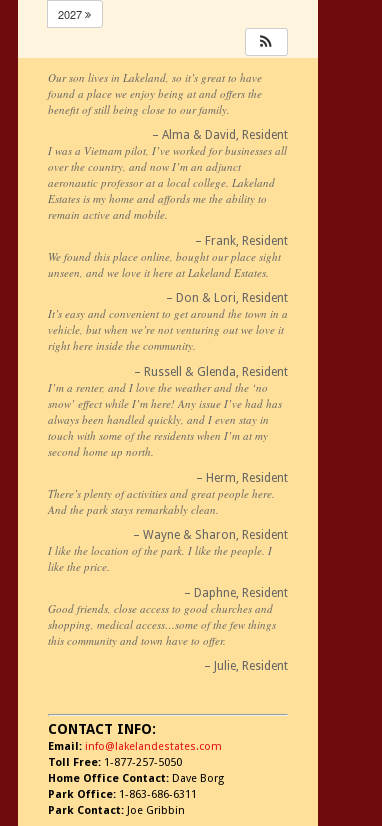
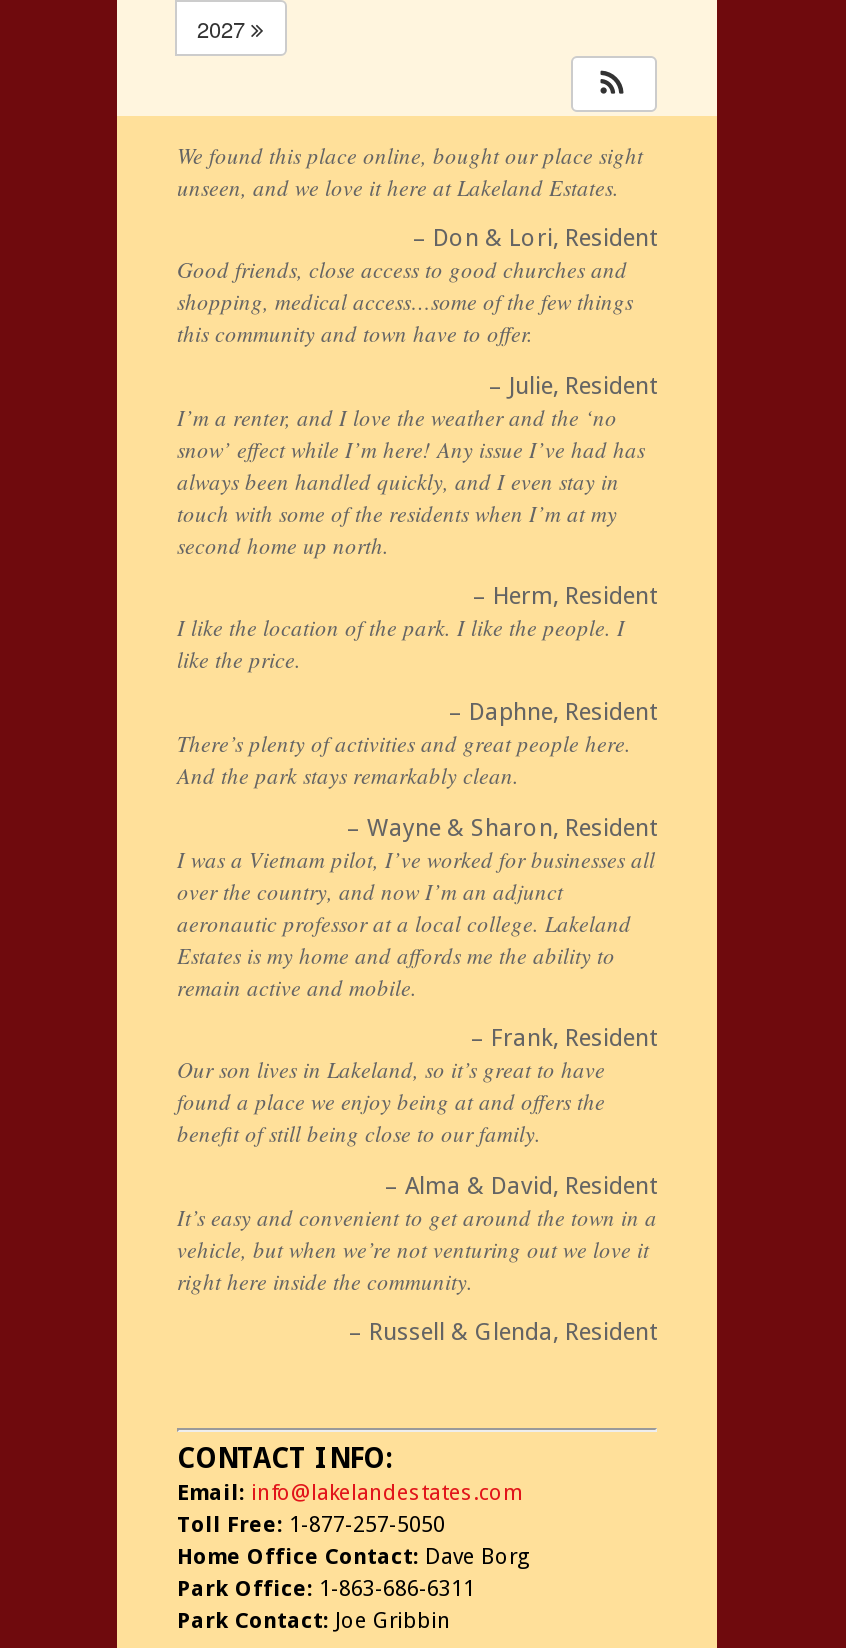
moved down: Our son lives in Lakeland, so it’s great to have | found a place we enjoy being at and offers the | benefit of still being close to our family.

moved down: Alma & David Resident

moved down: I was a Vietnam pilot, I’ve worked for businesses all | over the country, and now I’m an adjunct | aeronautic professor at a local college. Lakeland | Estates is my home and affords me the ability to | remain active and mobile. | Frank Resident

moved up: We found this place online, bought our place sight | unseen, and we love it here at Lakeland Estates.

moved up: Don & Lori Resident

moved down: It’s easy and convenient to get around the town in a | vehicle, but when we’re not venturing out we love it | right here inside the community. | Russell & Glenda Resident

moved up: I’m a renter, and I love the weather and the ‘no | snow’ effect while I’m here! Any issue I’ve had has | always been handled quickly, and I even stay in | ... | this community and town have to offer. | Julie Resident
